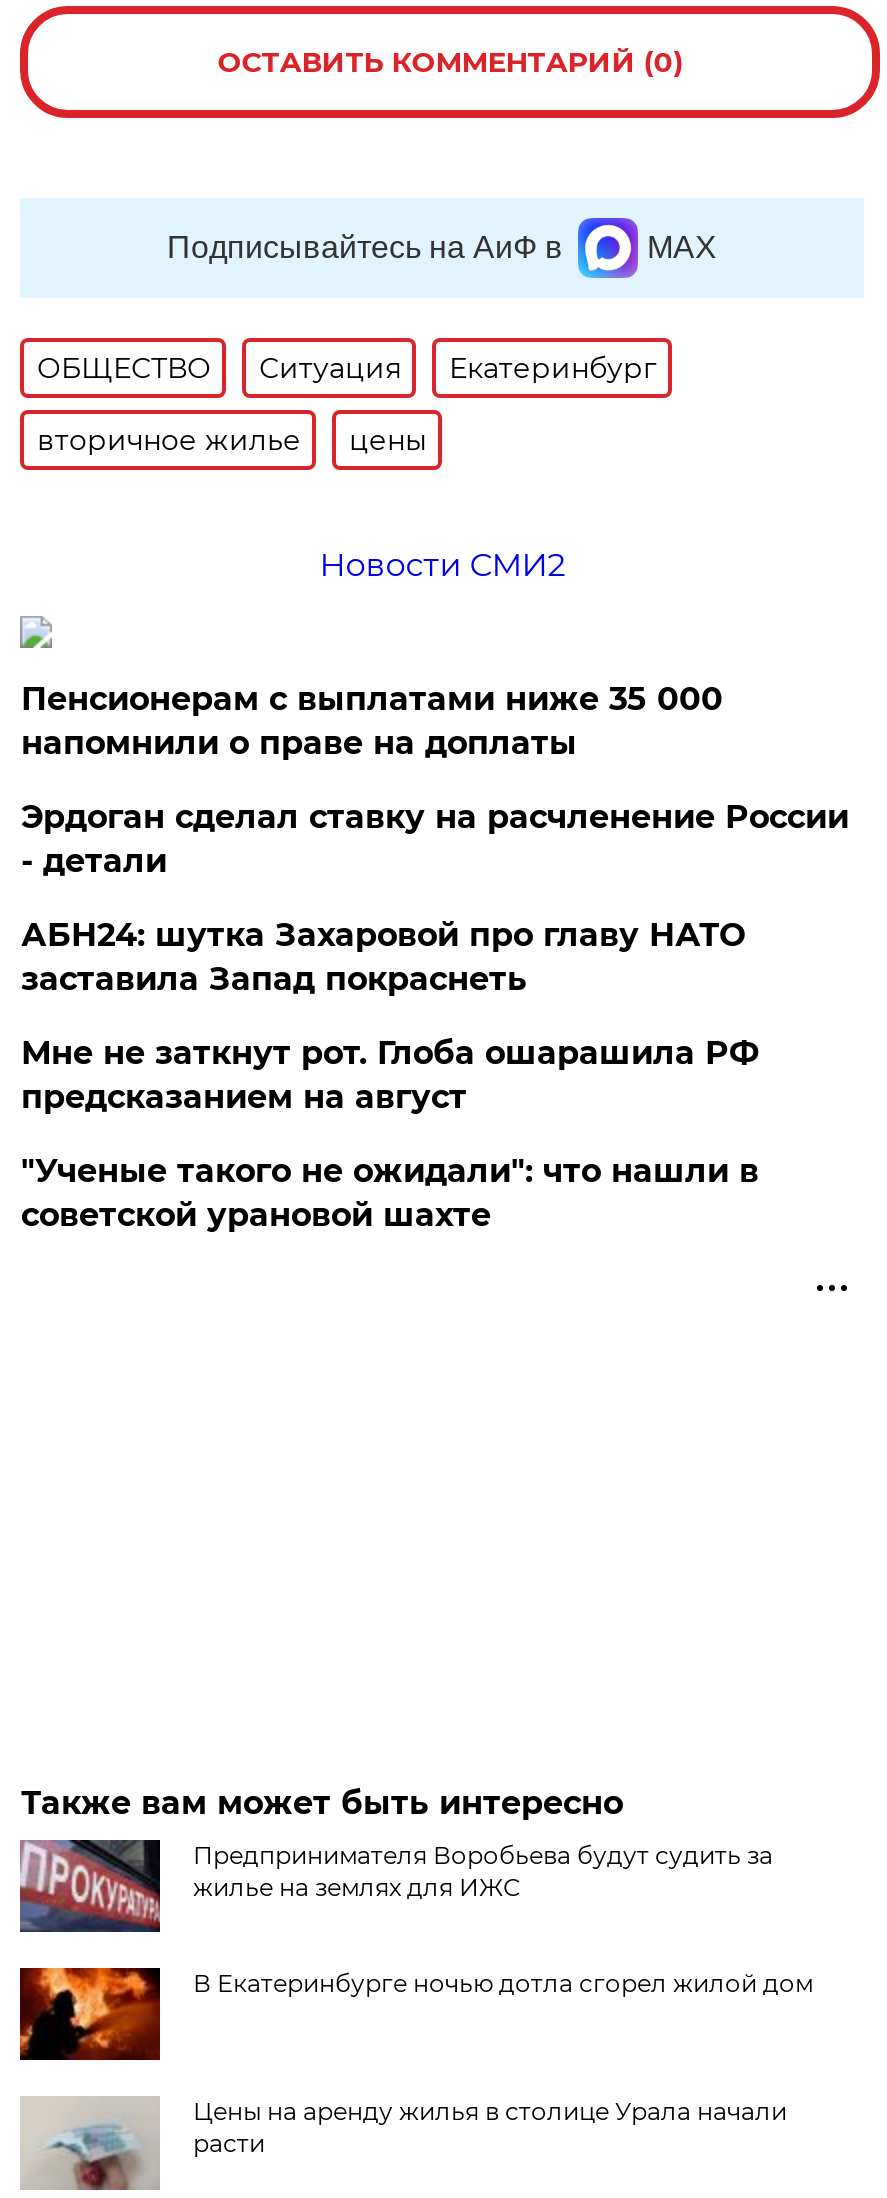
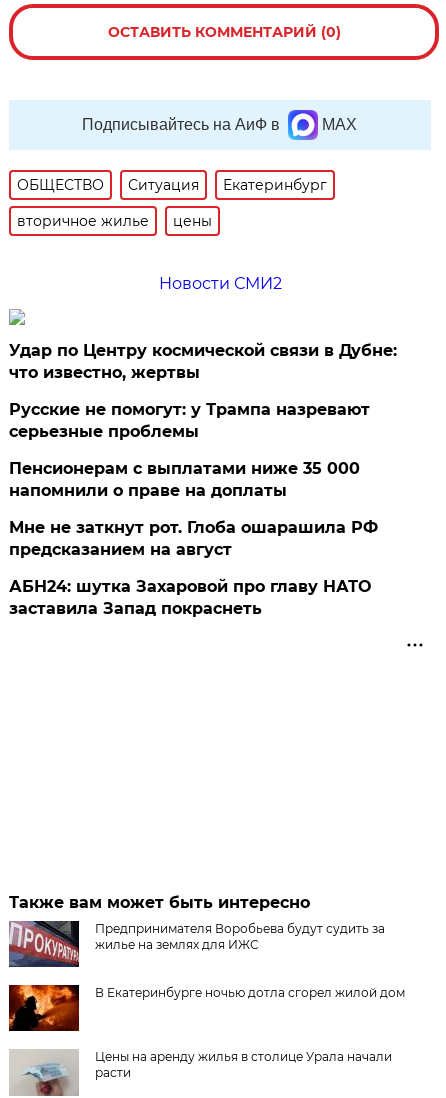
+ Удар по Центру космической связи в Дубне:
+ что известно, жертвы
+ Русские не помогут: у Трампа назревают
+ серьезные проблемы

moved down: Пенсионерам с выплатами ниже 35 000 | напомнили о праве на доплаты

- Эрдоган сделал ставку на расчленение России
- - детали

moved down: АБН24: шутка Захаровой про главу НАТО | заставила Запад покраснеть

- "Ученые такого не ожидали": что нашли в
- советской урановой шахте
